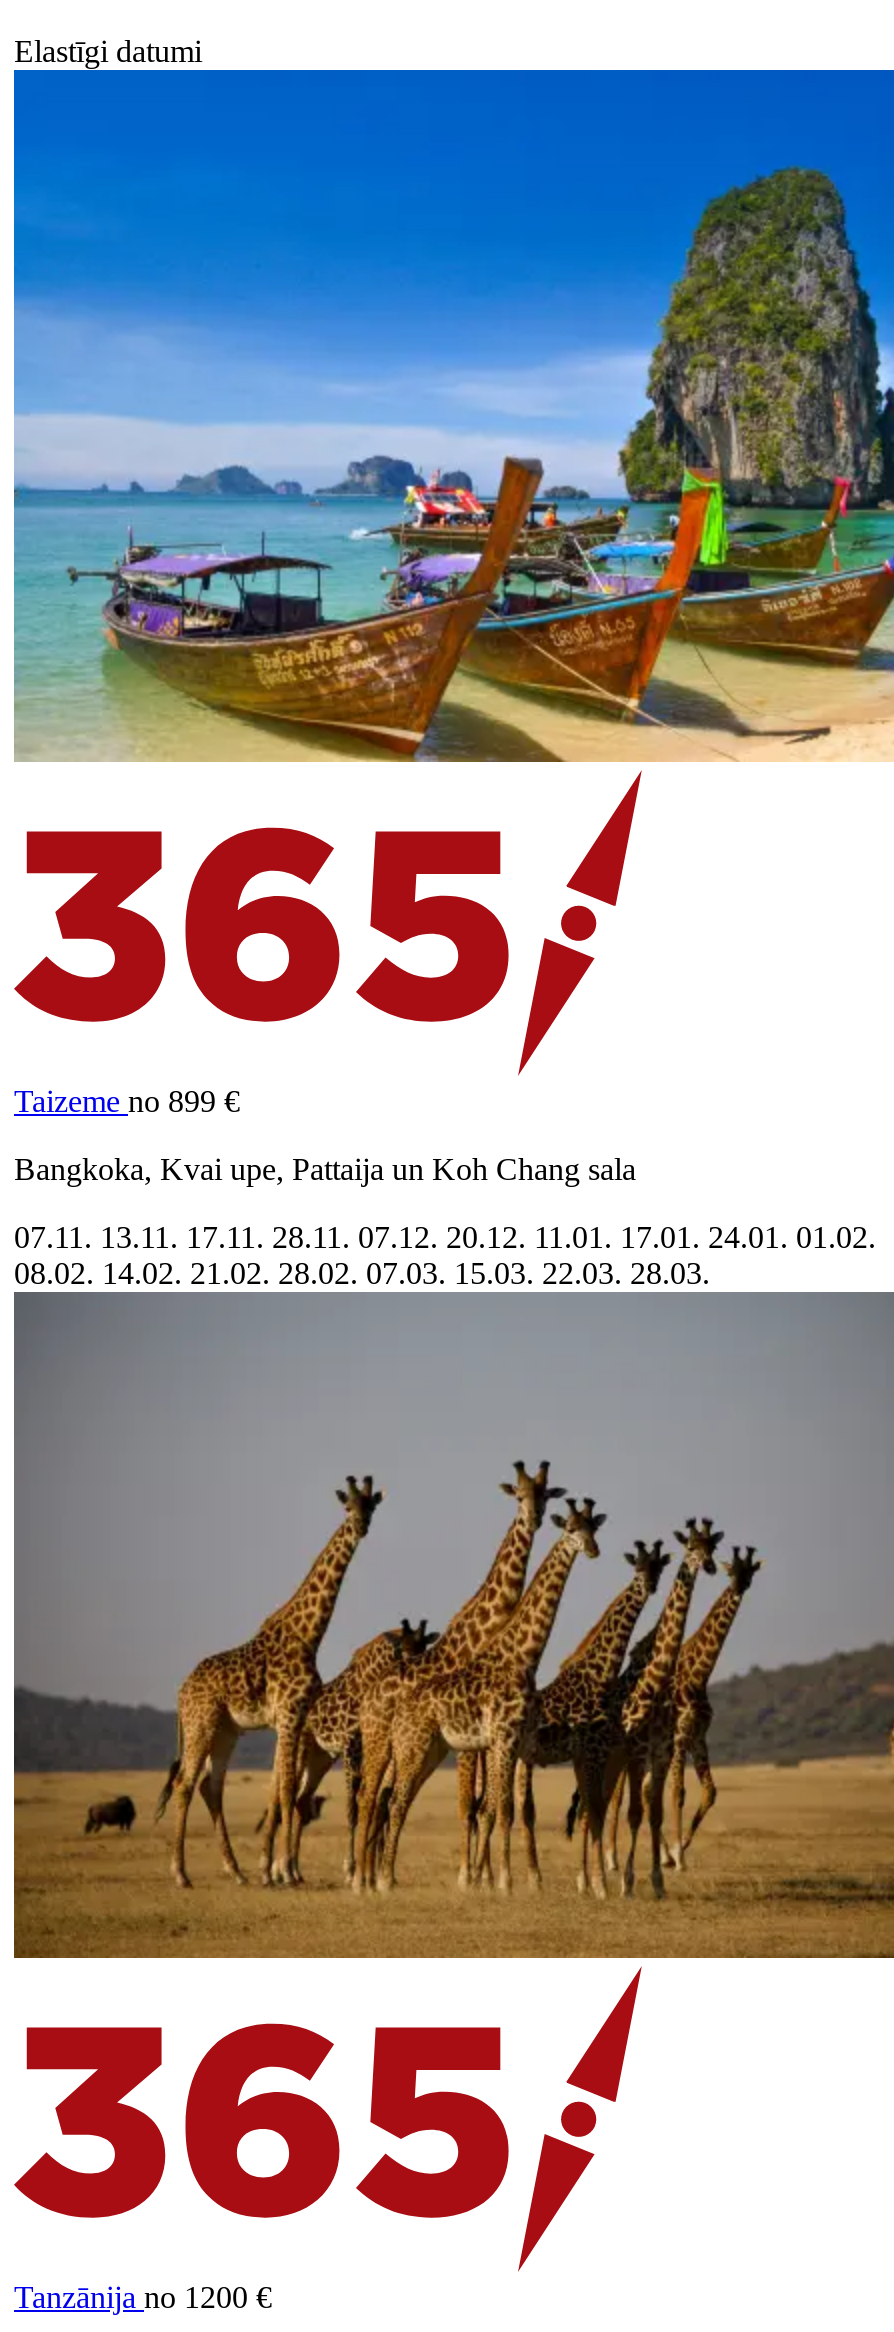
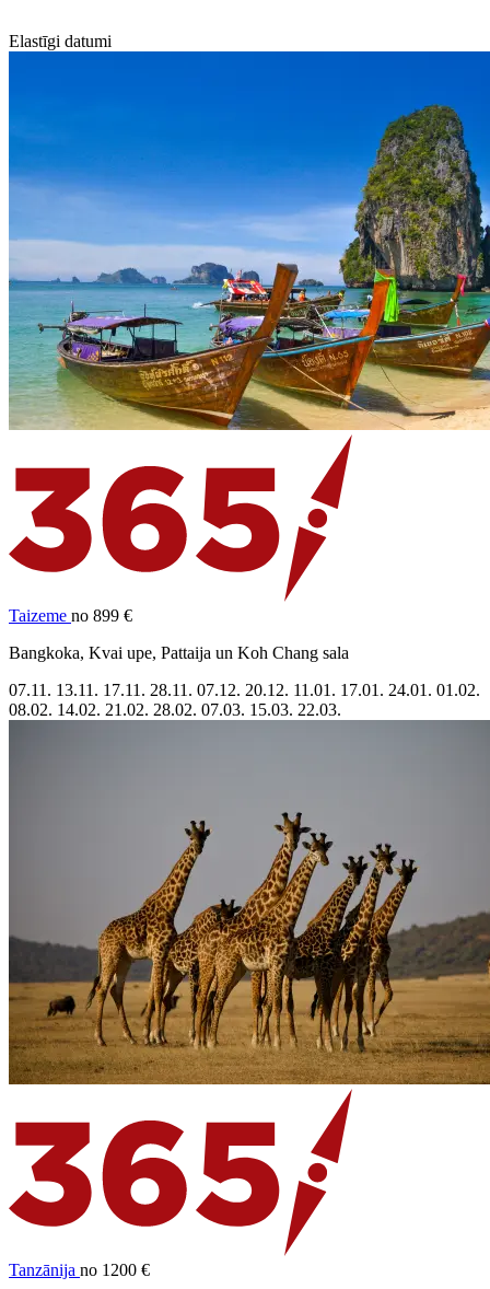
- 08.02. 14.02. 21.02. 28.02. 07.03. 15.03. 22.03. 28.03.
+ 08.02. 14.02. 21.02. 28.02. 07.03. 15.03. 22.03.
